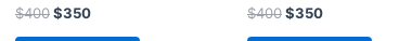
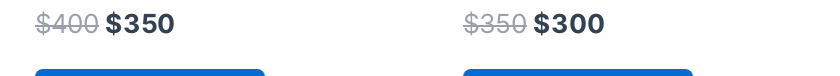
- $400
+ $350

- $350
+ $300
